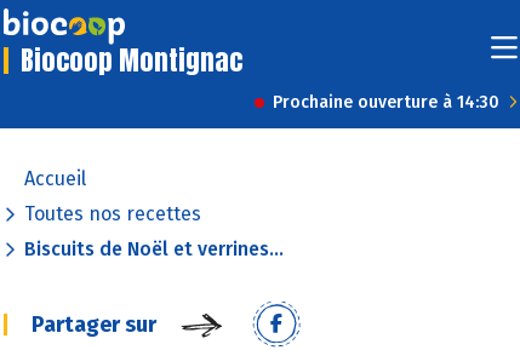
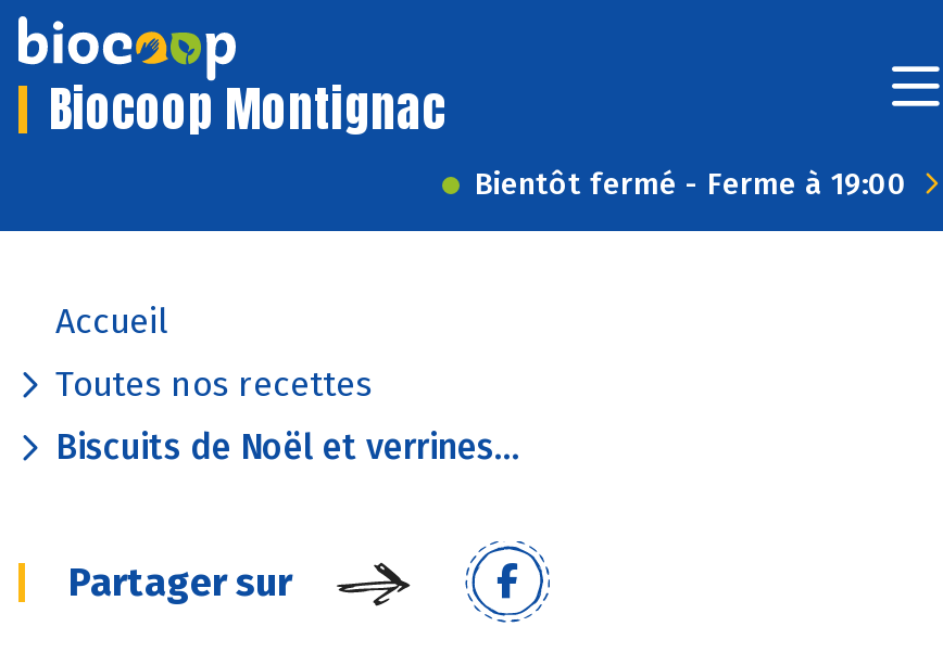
- Prochaine ouverture à 14:30
+ Bientôt fermé - Ferme à 19:00
